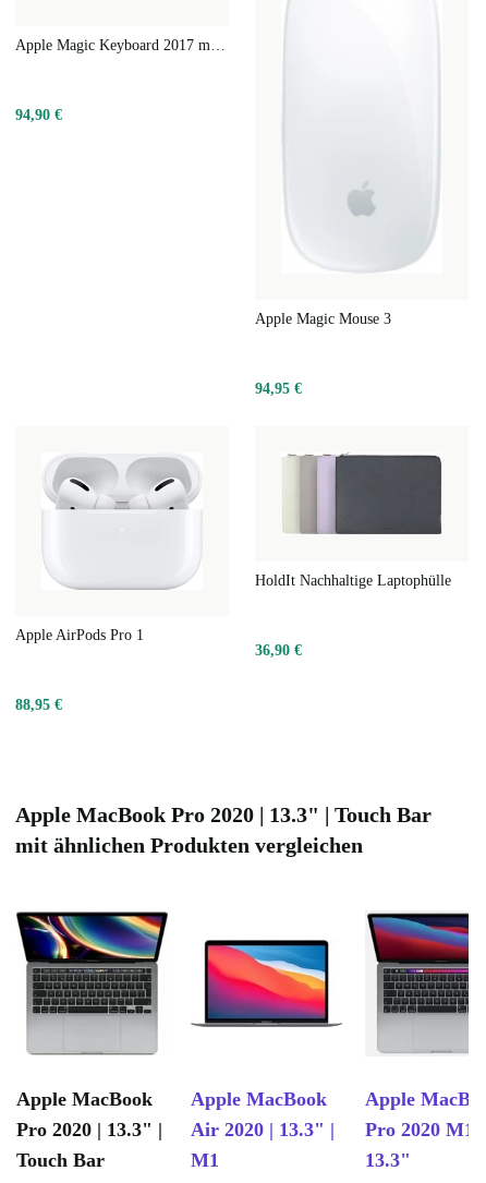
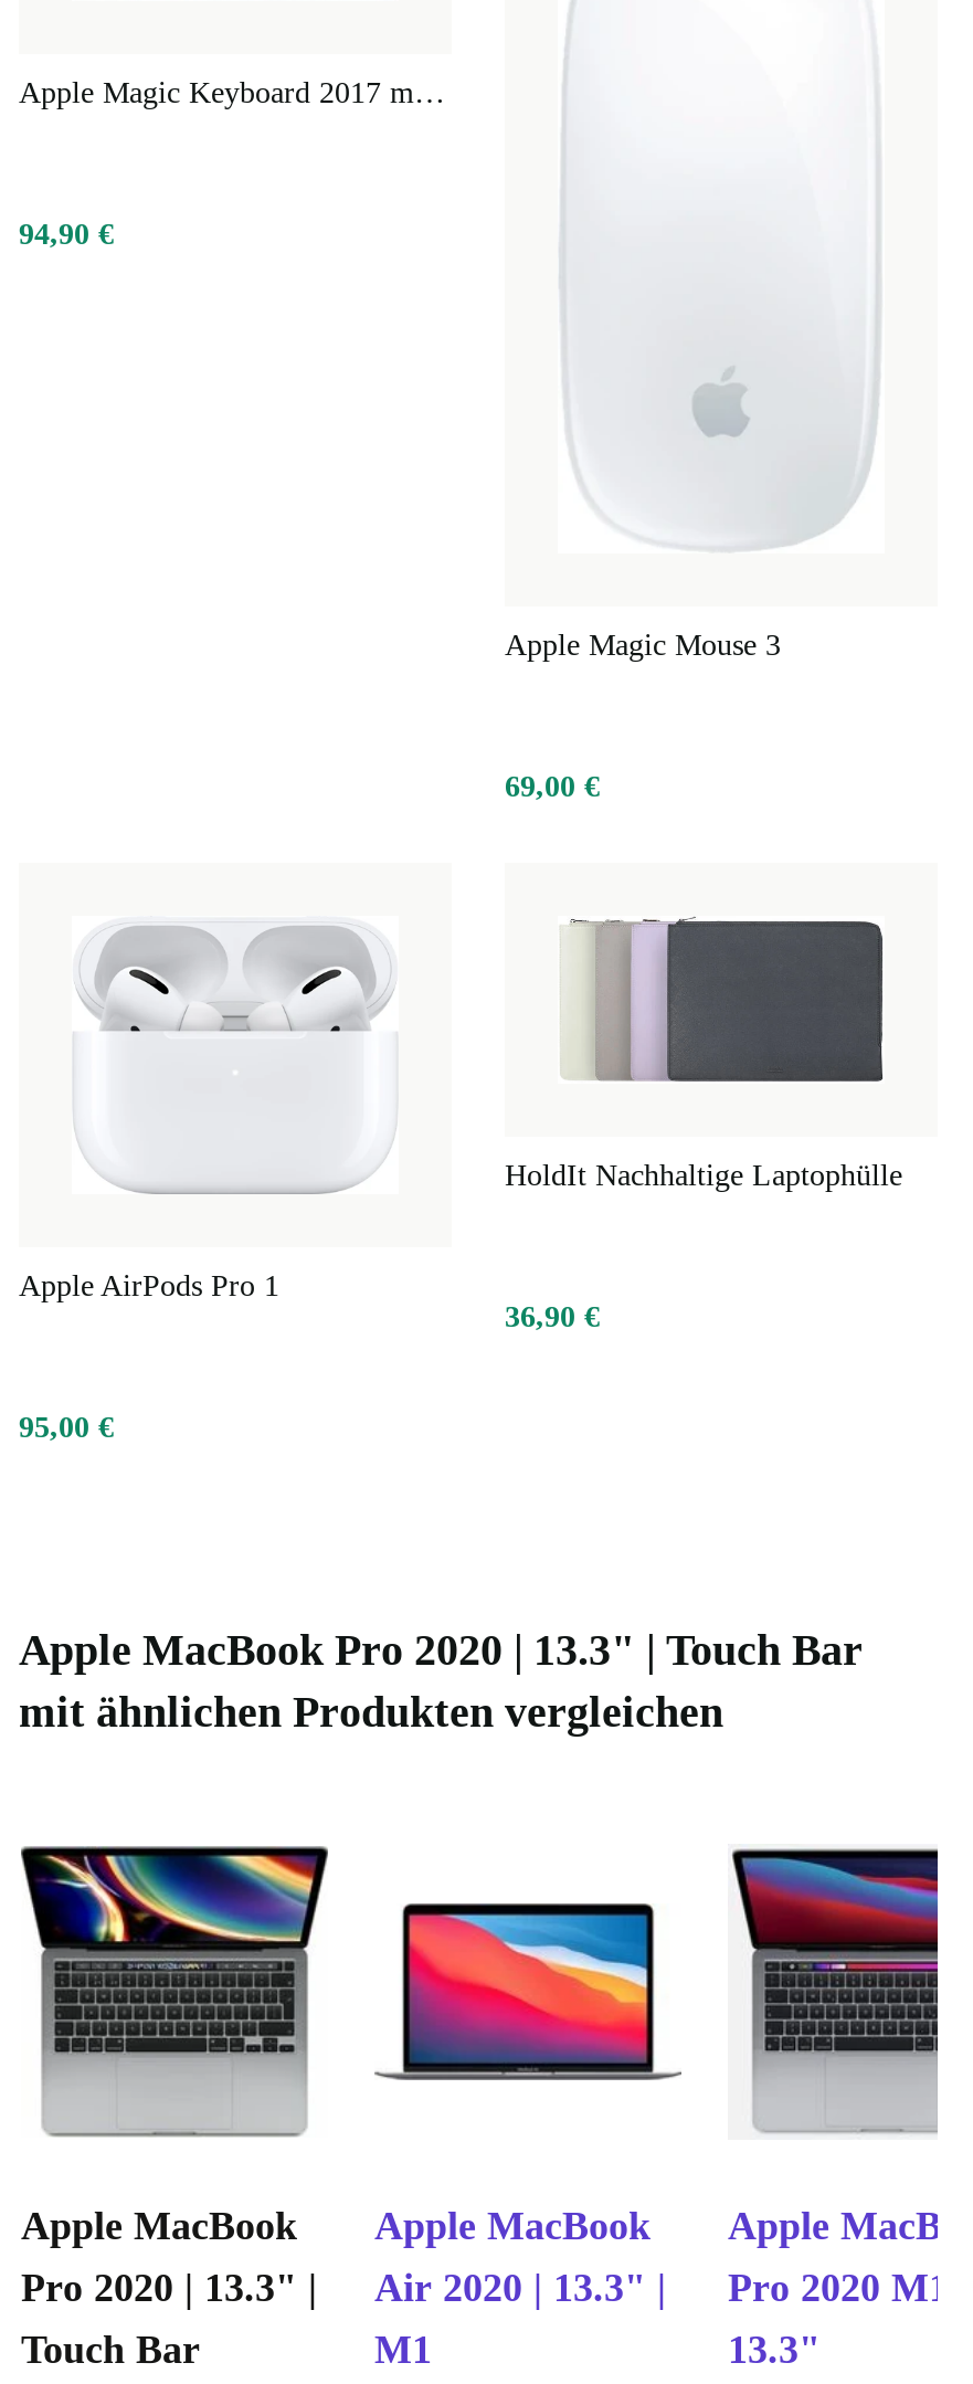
- 94,95 €
+ 69,00 €

- 88,95 €
+ 95,00 €
